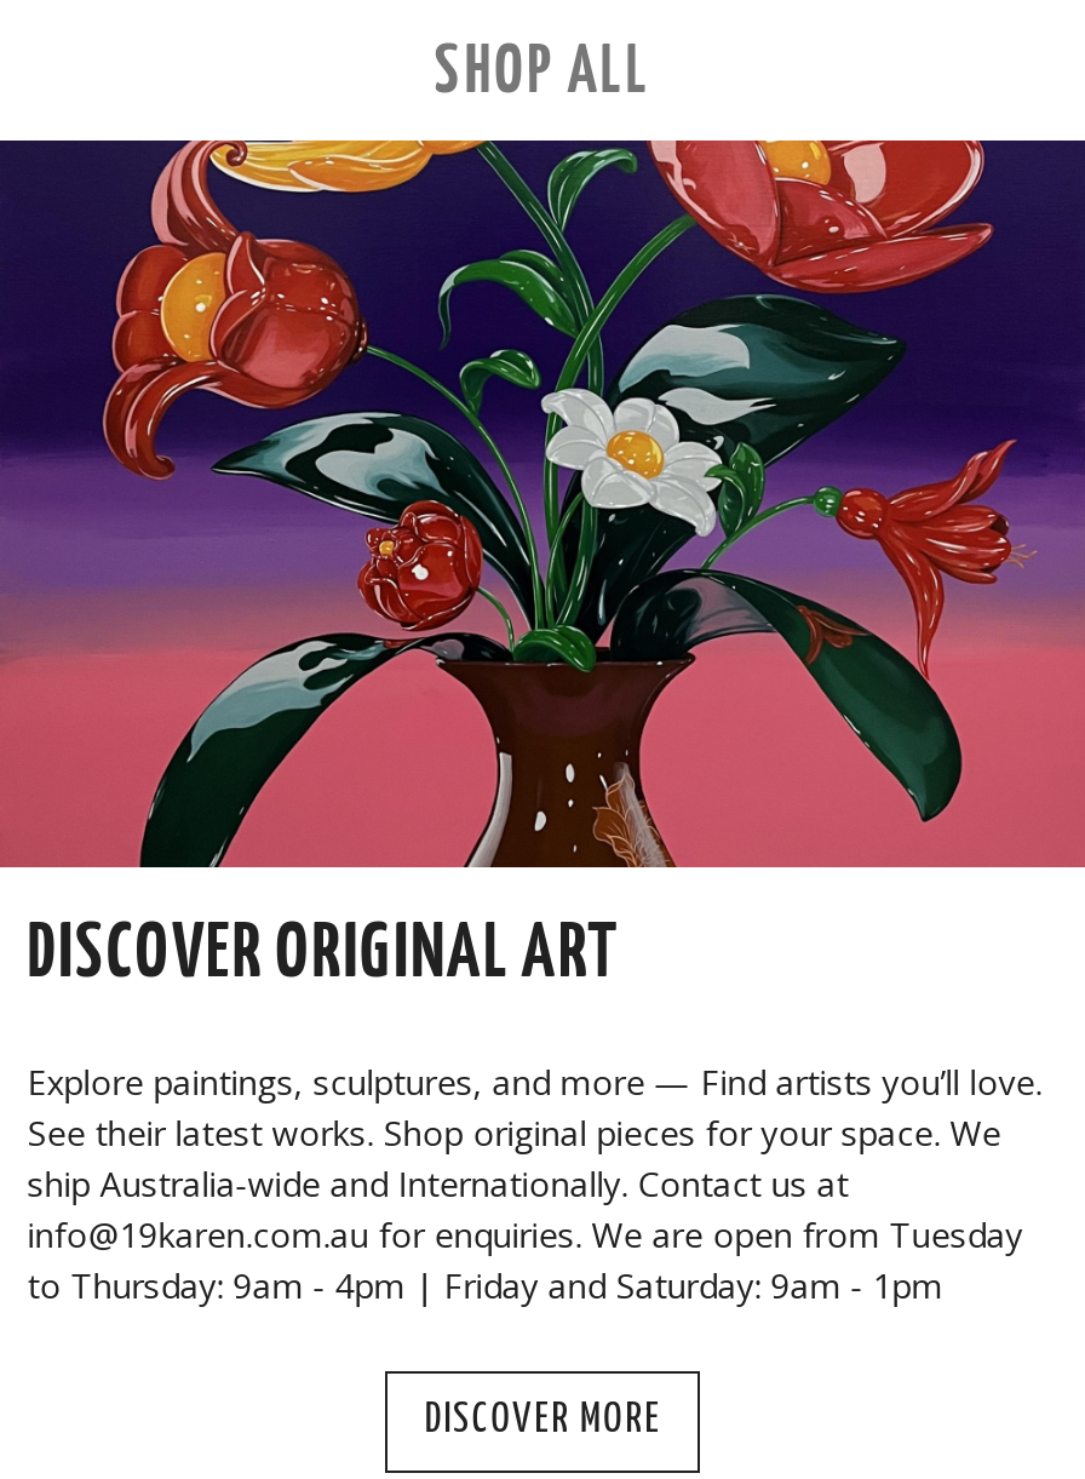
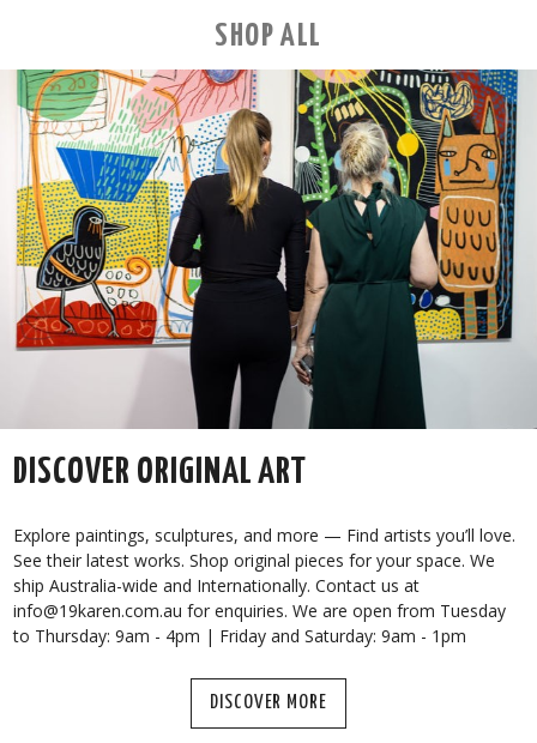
- [image]
+ [image]
